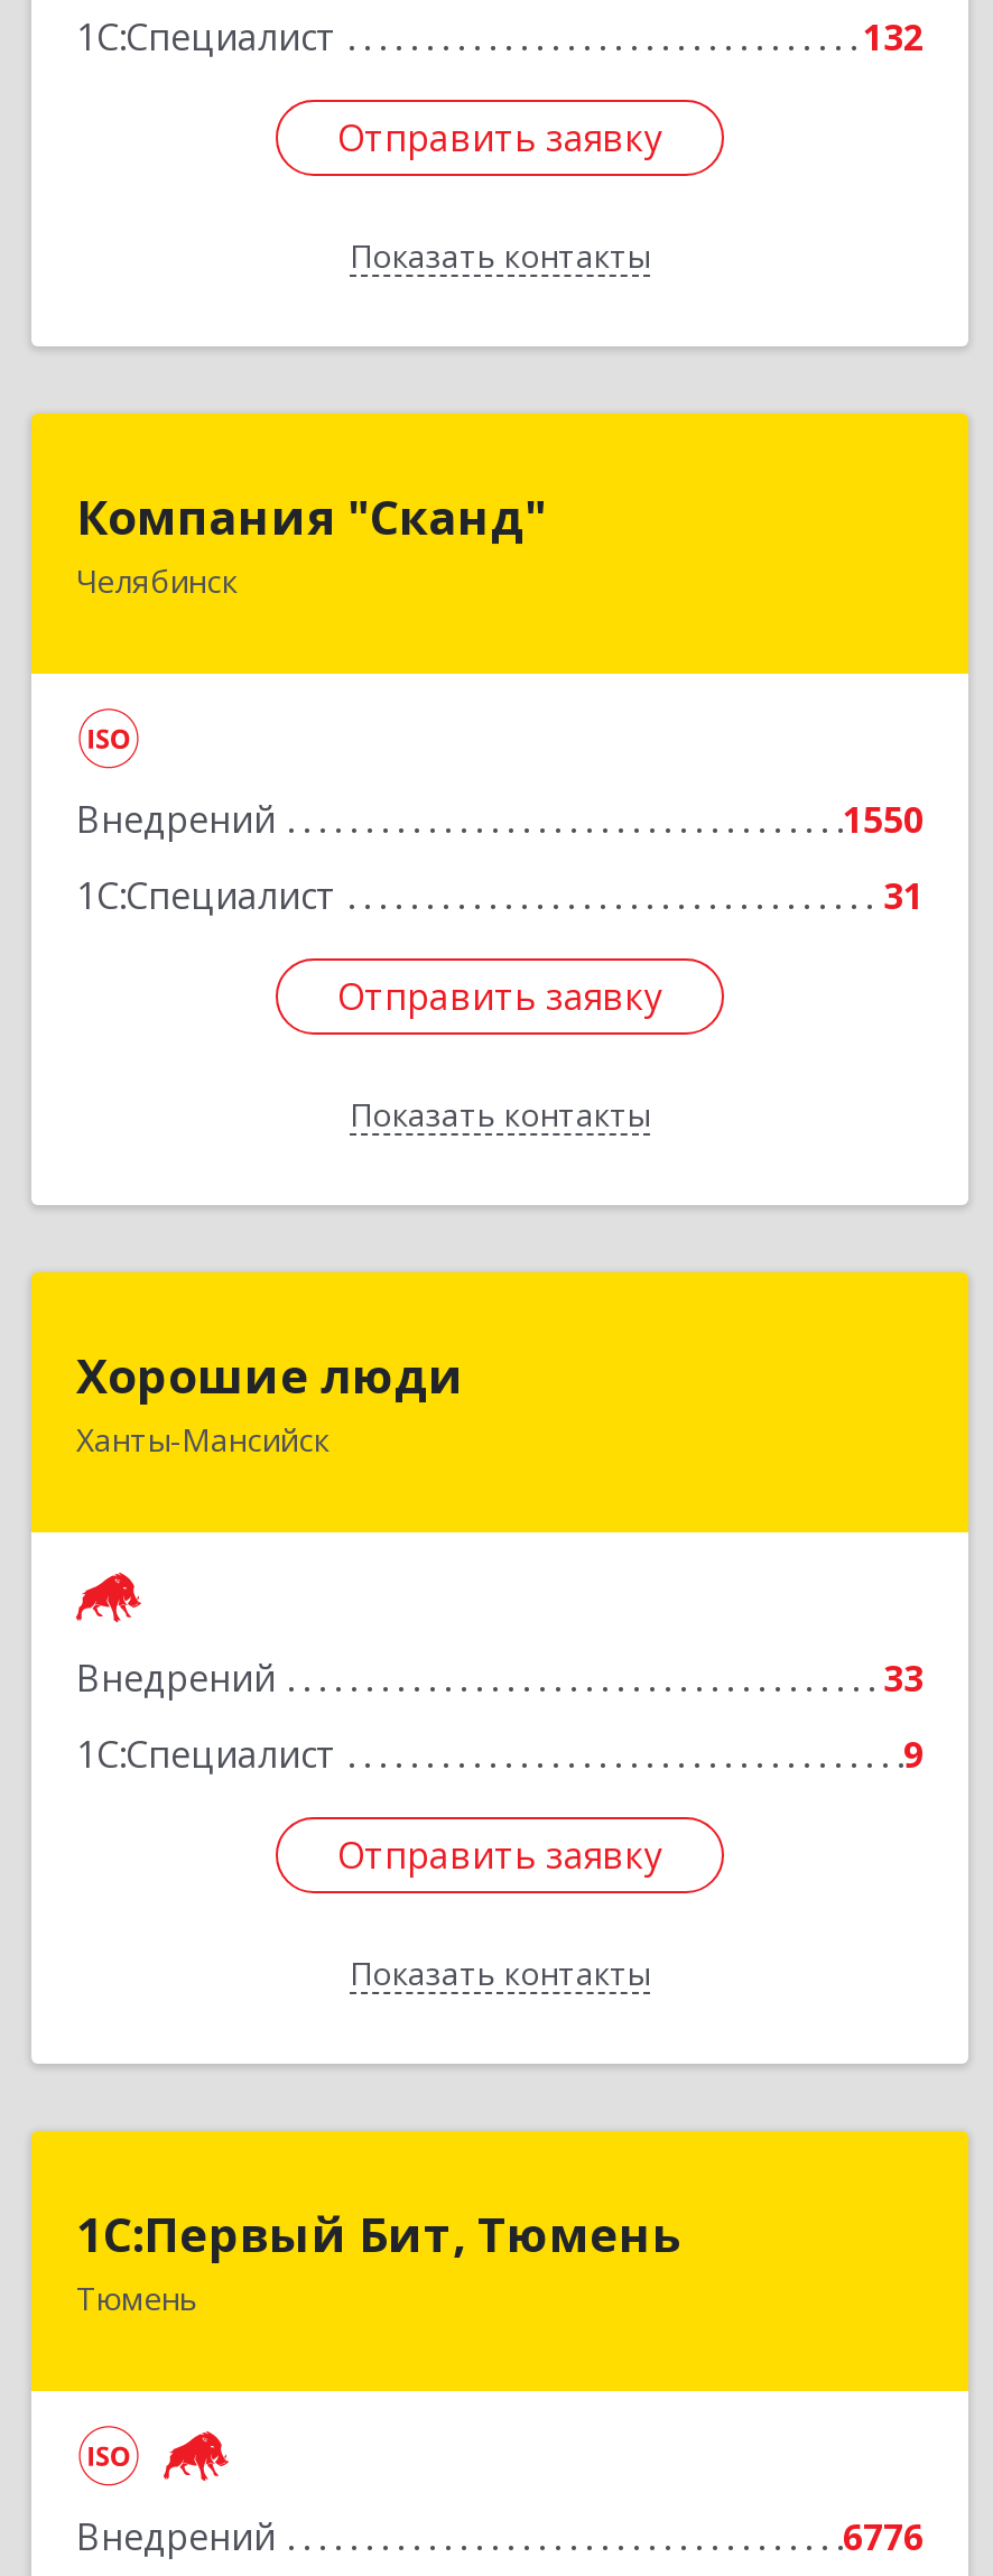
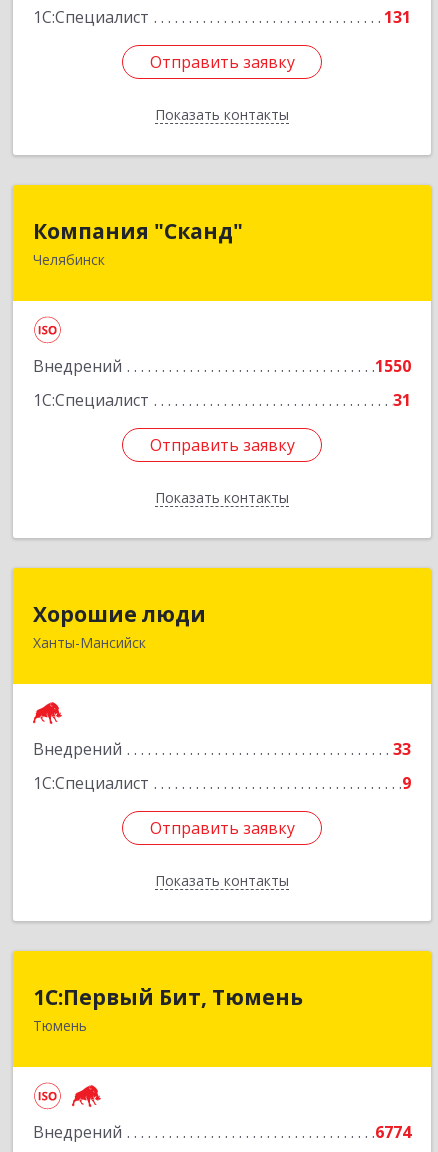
- 132
+ 131

- 6776
+ 6774
